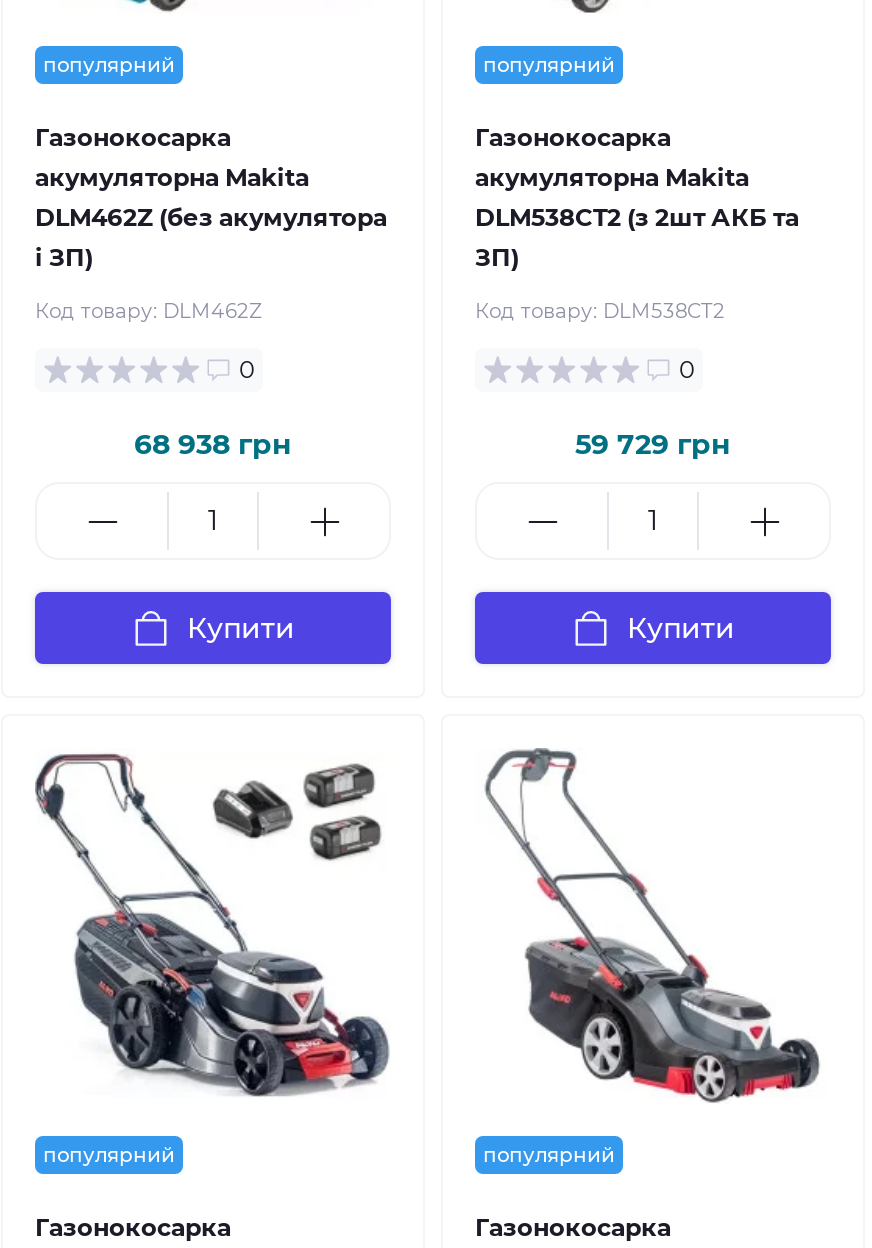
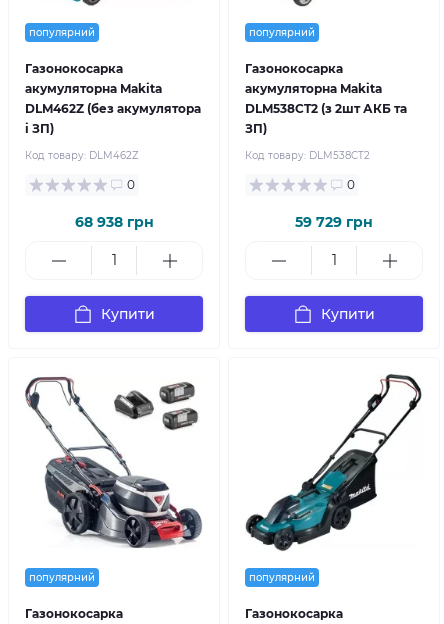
- [image]
+ [image]
